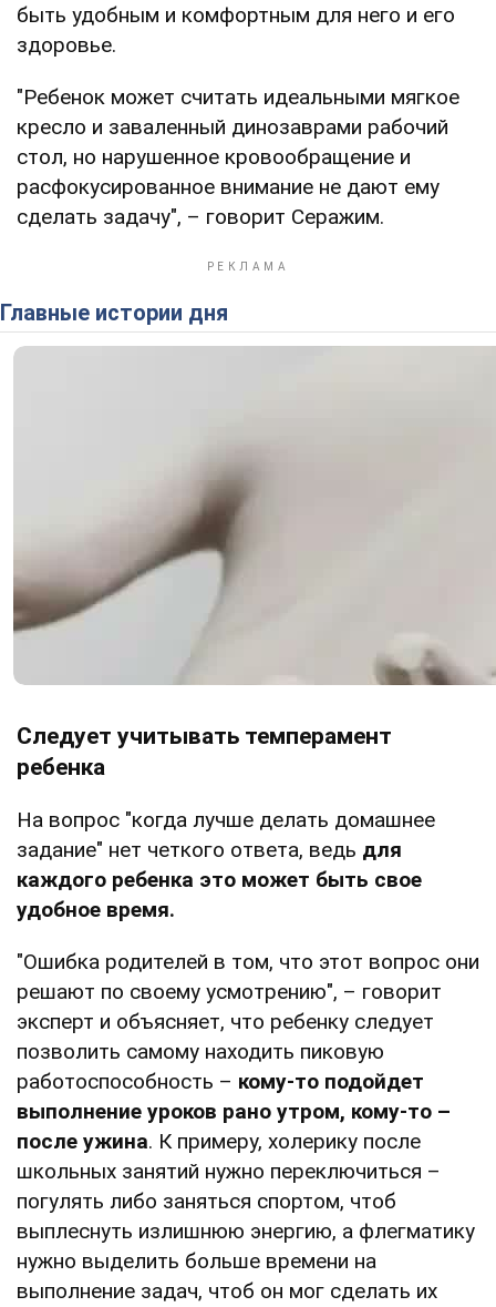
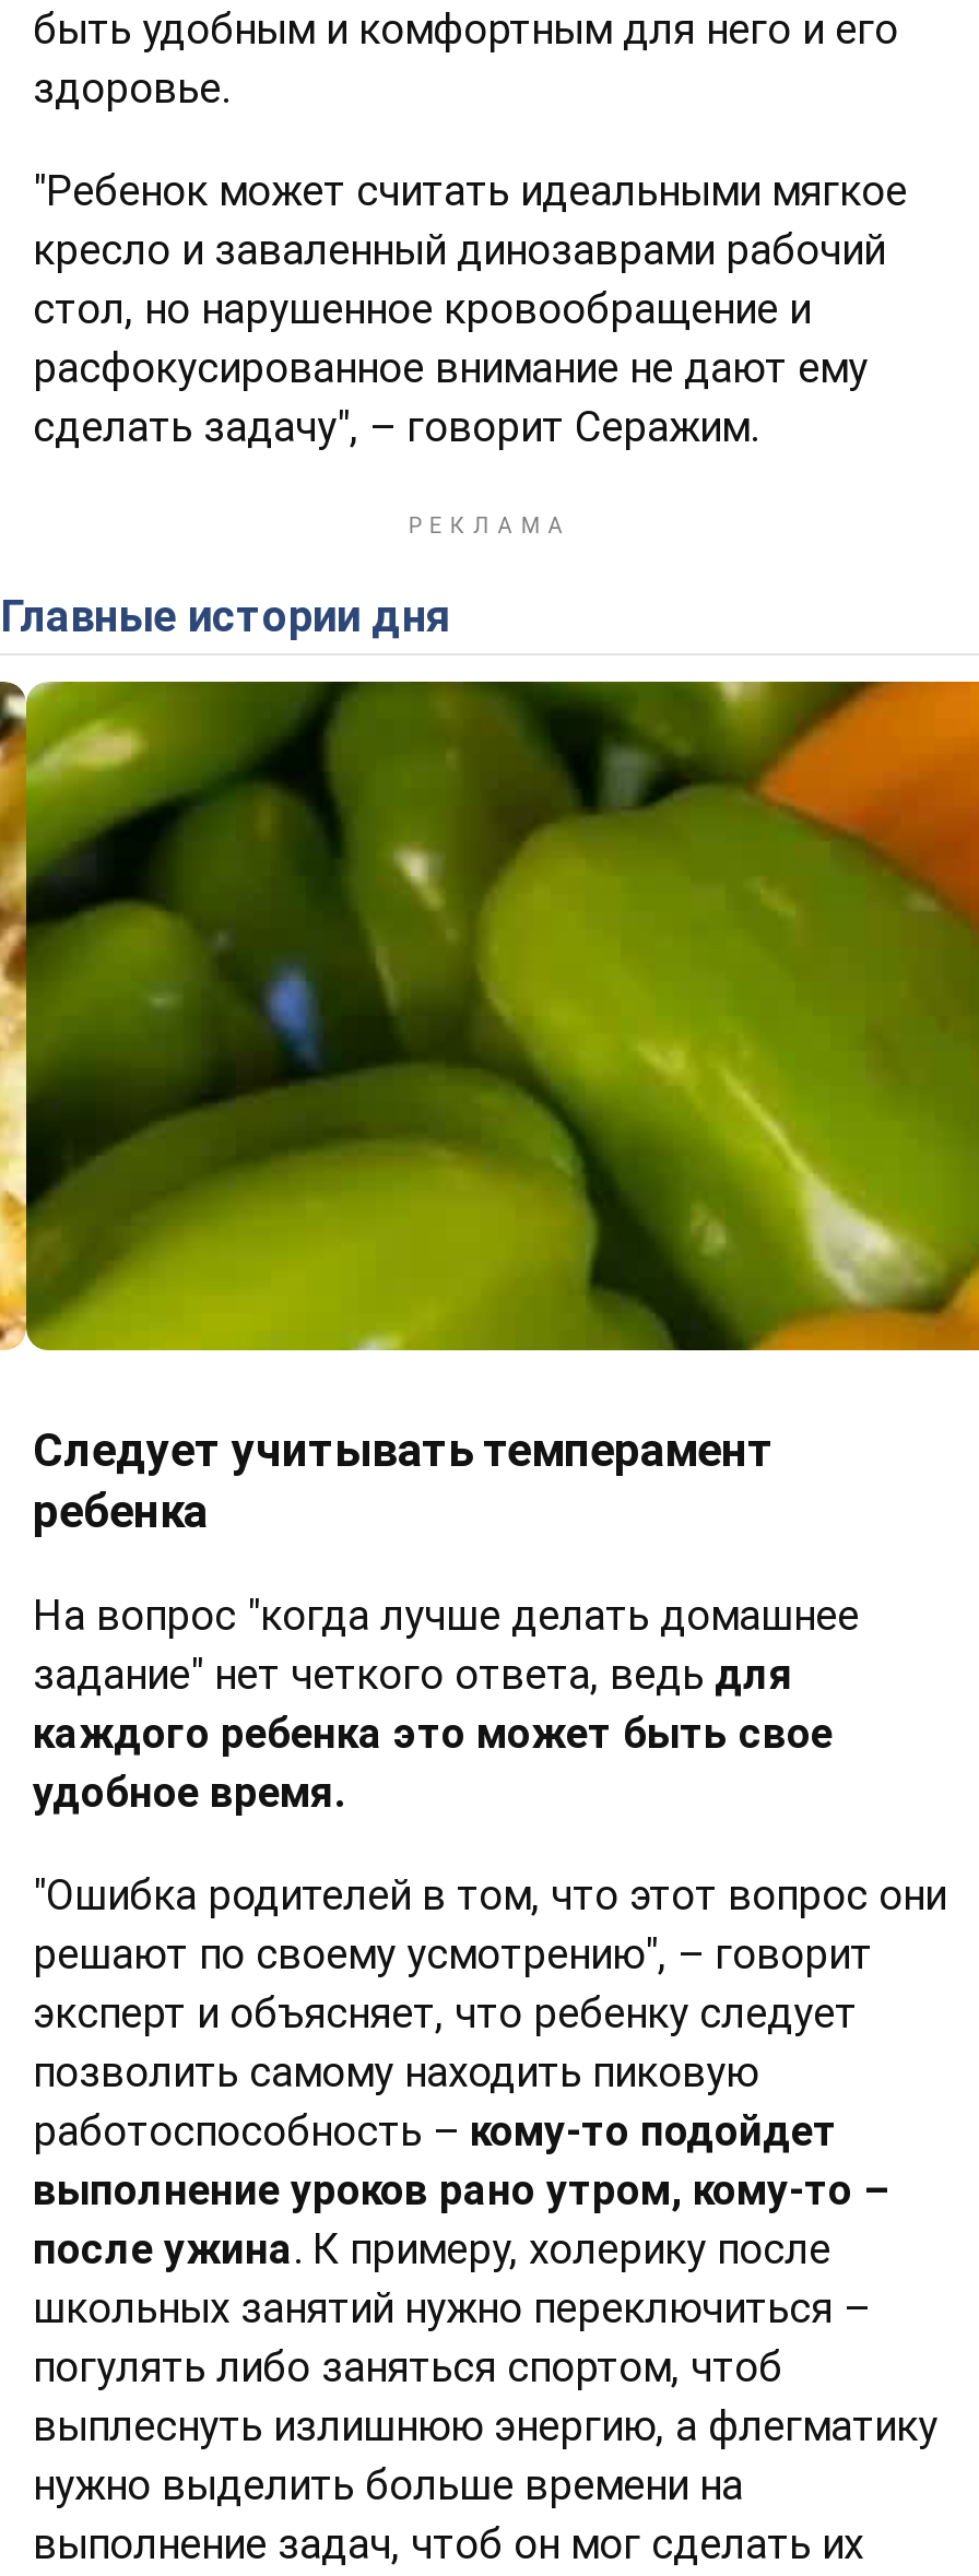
- [image]
+ [image]
